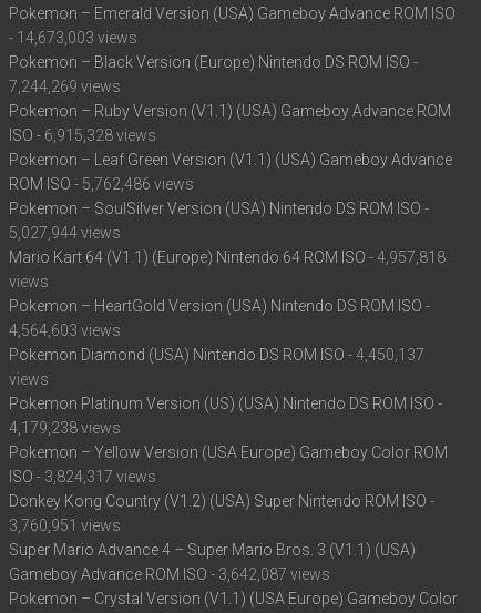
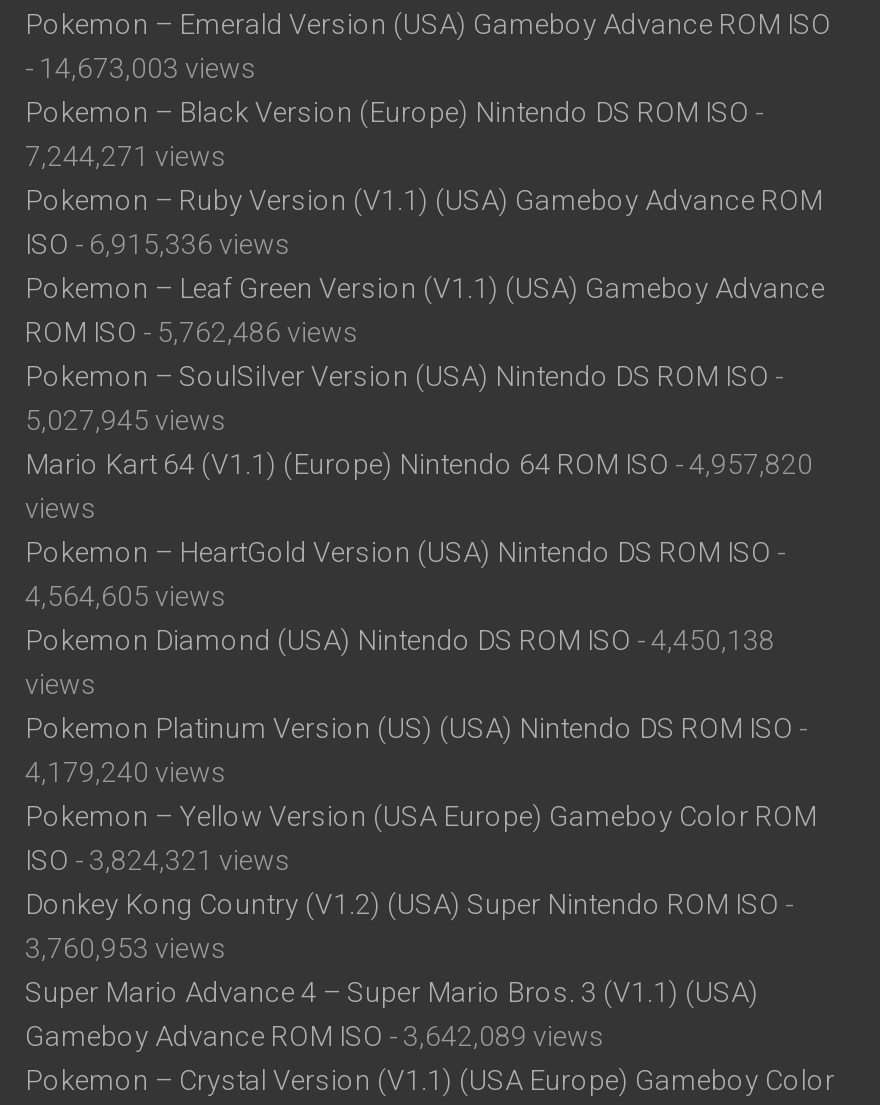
- 7,244,269 views
+ 7,244,271 views

- ISO - 6,915,328 views
+ ISO - 6,915,336 views

- 5,027,944 views
+ 5,027,945 views

- Mario Kart 64 (V1.1) (Europe) Nintendo 64 ROM ISO - 4,957,818
+ Mario Kart 64 (V1.1) (Europe) Nintendo 64 ROM ISO - 4,957,820

- 4,564,603 views
+ 4,564,605 views

- Pokemon Diamond (USA) Nintendo DS ROM ISO - 4,450,137
+ Pokemon Diamond (USA) Nintendo DS ROM ISO - 4,450,138

- 4,179,238 views
+ 4,179,240 views

- ISO - 3,824,317 views
+ ISO - 3,824,321 views

- 3,760,951 views
+ 3,760,953 views

- Gameboy Advance ROM ISO - 3,642,087 views
+ Gameboy Advance ROM ISO - 3,642,089 views
